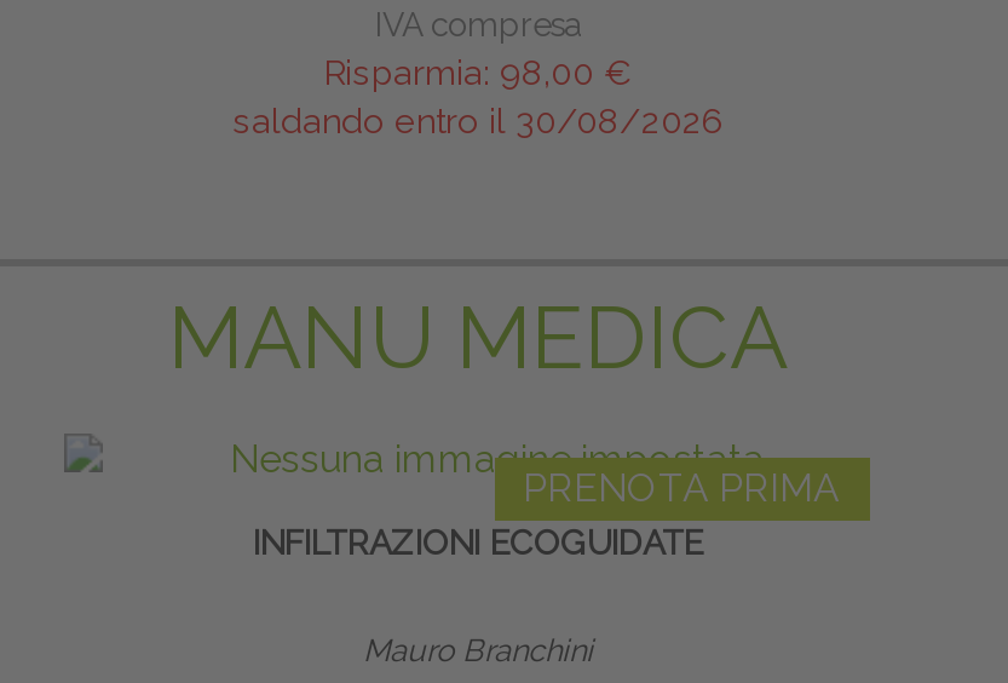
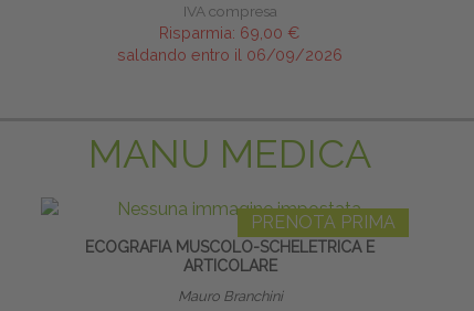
- Risparmia: 98,00 €
- saldando entro il 30/08/2026
+ Risparmia: 69,00 €
+ saldando entro il 06/09/2026

- INFILTRAZIONI ECOGUIDATE
+ ECOGRAFIA MUSCOLO-SCHELETRICA E
+ ARTICOLARE
